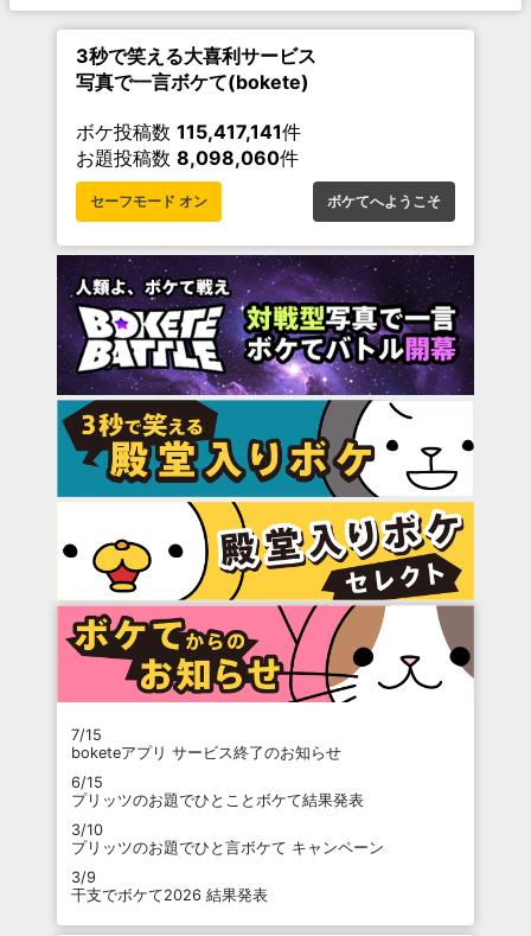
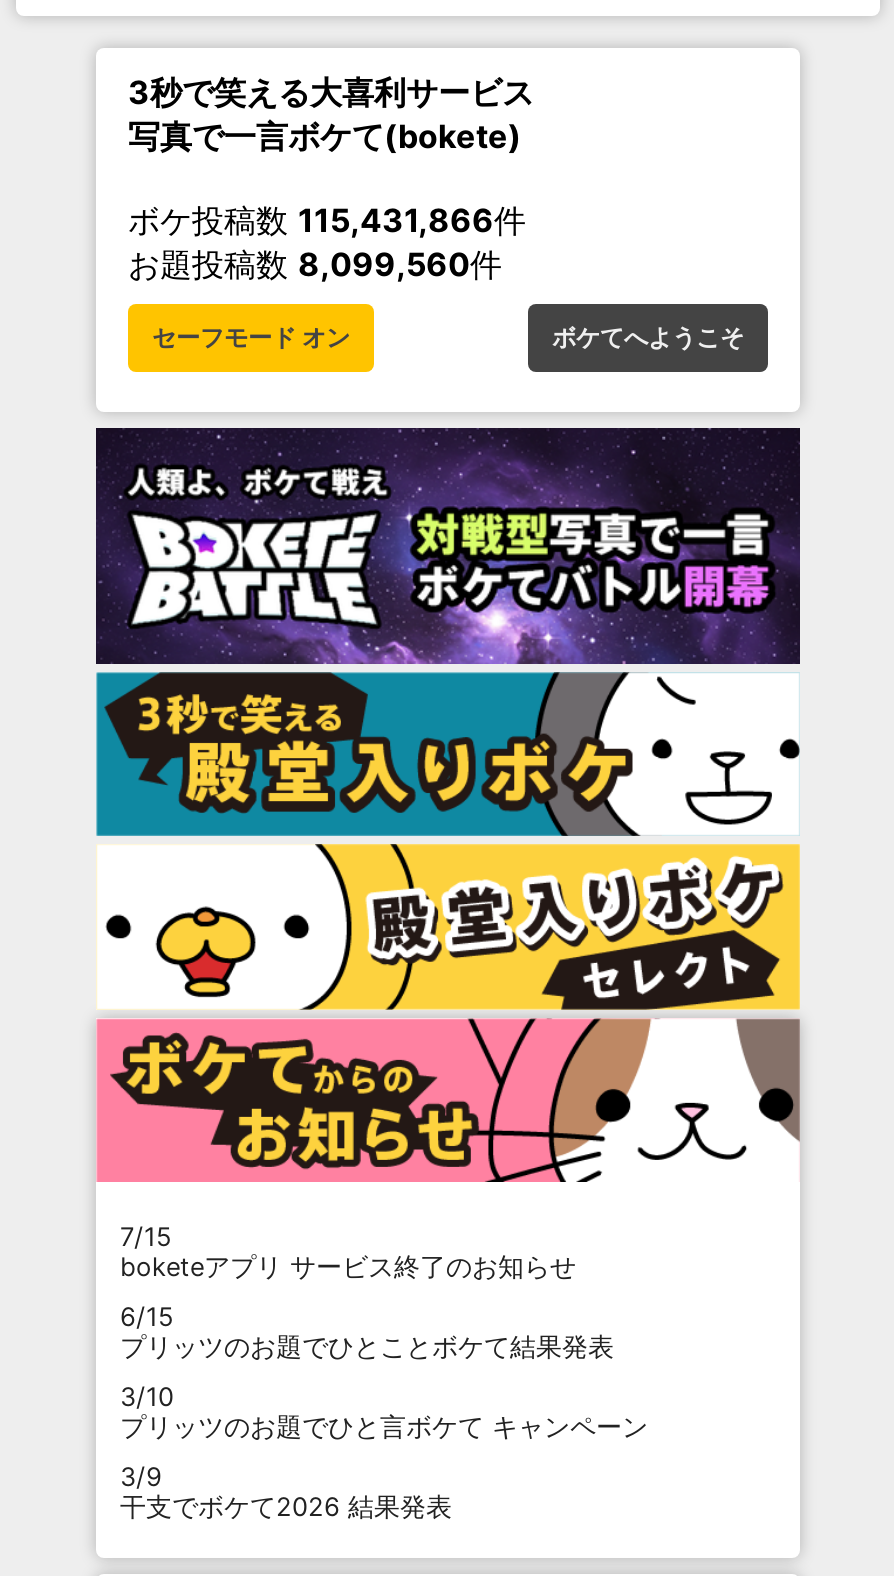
- ボケ投稿数115,417,141件
+ ボケ投稿数115,431,866件

- お題投稿数8,098,060件
+ お題投稿数8,099,560件
